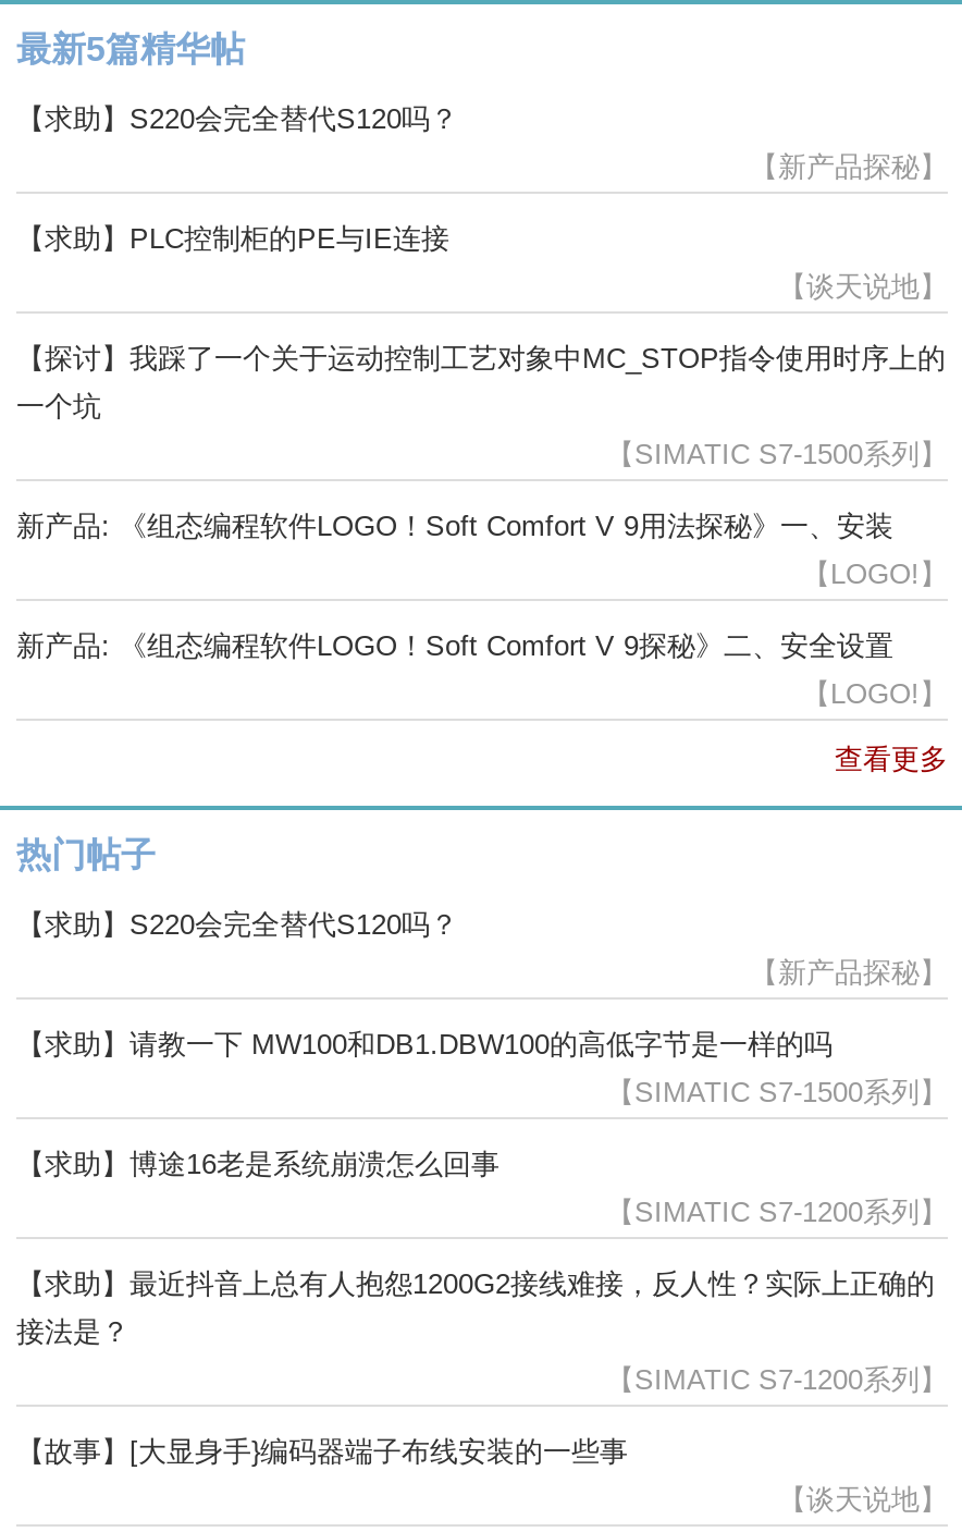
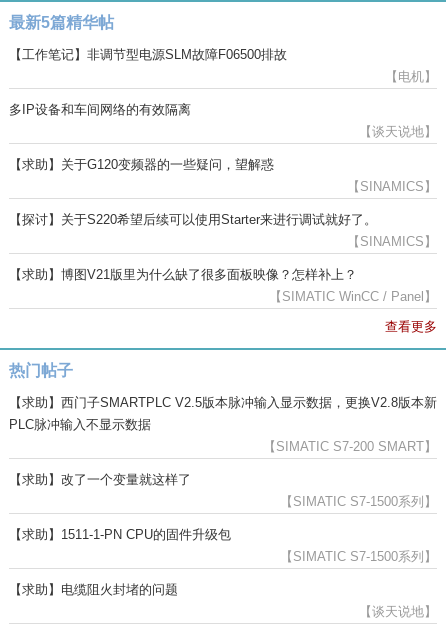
- 【求助】S220会完全替代S120吗？
+ 【工作笔记】非调节型电源SLM故障F06500排故

- 【新产品探秘】
+ 【电机】

- 【求助】PLC控制柜的PE与IE连接
+ 多IP设备和车间网络的有效隔离

- 【探讨】我踩了一个关于运动控制工艺对象中MC_STOP指令使用时序上的
- 一个坑
- 【SIMATIC S7-1500系列】
- 新产品: 《组态编程软件LOGO！Soft Comfort V 9用法探秘》一、安装
- 【LOGO!】
- 新产品: 《组态编程软件LOGO！Soft Comfort V 9探秘》二、安全设置
- 【LOGO!】
+ 【求助】关于G120变频器的一些疑问，望解惑
+ 【SINAMICS】
+ 【探讨】关于S220希望后续可以使用Starter来进行调试就好了。
+ 【SINAMICS】
+ 【求助】博图V21版里为什么缺了很多面板映像？怎样补上？
+ 【SIMATIC WinCC / Panel】

- 【求助】S220会完全替代S120吗？
- 【新产品探秘】
- 【求助】请教一下 MW100和DB1.DBW100的高低字节是一样的吗
+ 【求助】西门子SMARTPLC V2.5版本脉冲输入显示数据，更换V2.8版本新
+ PLC脉冲输入不显示数据
+ 【SIMATIC S7-200 SMART】
+ 【求助】改了一个变量就这样了

- 【求助】博途16老是系统崩溃怎么回事
- 【SIMATIC S7-1200系列】
- 【求助】最近抖音上总有人抱怨1200G2接线难接，反人性？实际上正确的
- 接法是？
- 【SIMATIC S7-1200系列】
- 【故事】[大显身手}编码器端子布线安装的一些事
+ 【求助】1511-1-PN CPU的固件升级包
+ 【SIMATIC S7-1500系列】
+ 【求助】电缆阻火封堵的问题
